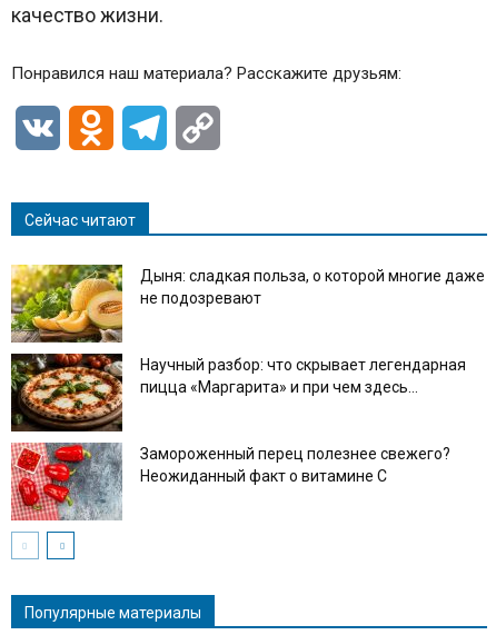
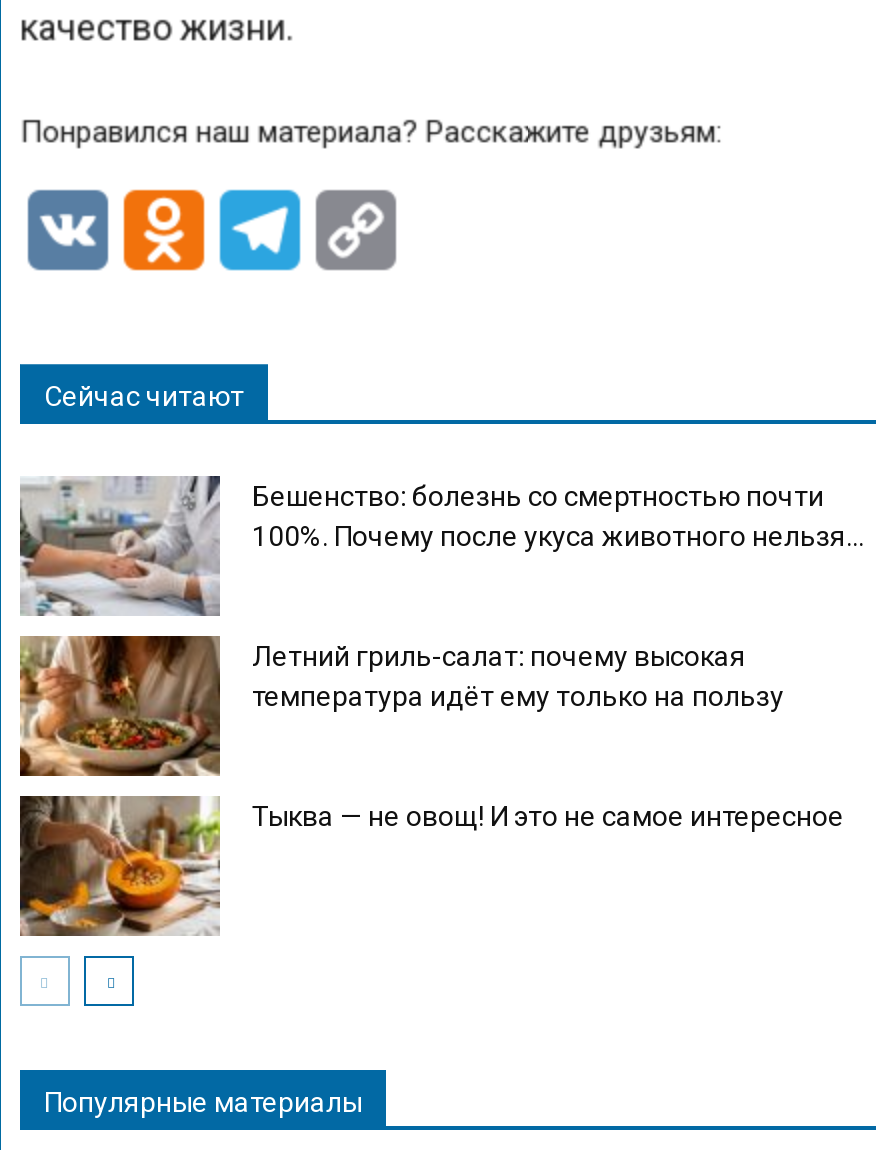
- [image]
- Дыня: сладкая польза, о которой многие даже
- не подозревают
+ [image]
+ Бешенство: болезнь со смертностью почти
+ 100%. Почему после укуса животного нельзя...

- [image]
- Научный разбор: что скрывает легендарная
- пицца «Маргарита» и при чем здесь...
+ [image]
+ Летний гриль-салат: почему высокая
+ температура идёт ему только на пользу

- [image]
- Замороженный перец полезнее свежего?
- Неожиданный факт о витамине С
+ [image]
+ Тыква — не овощ! И это не самое интересное
